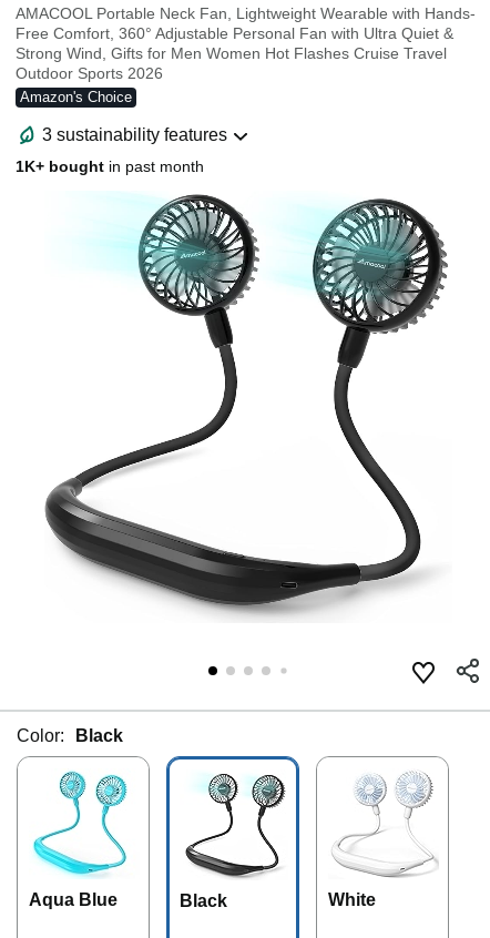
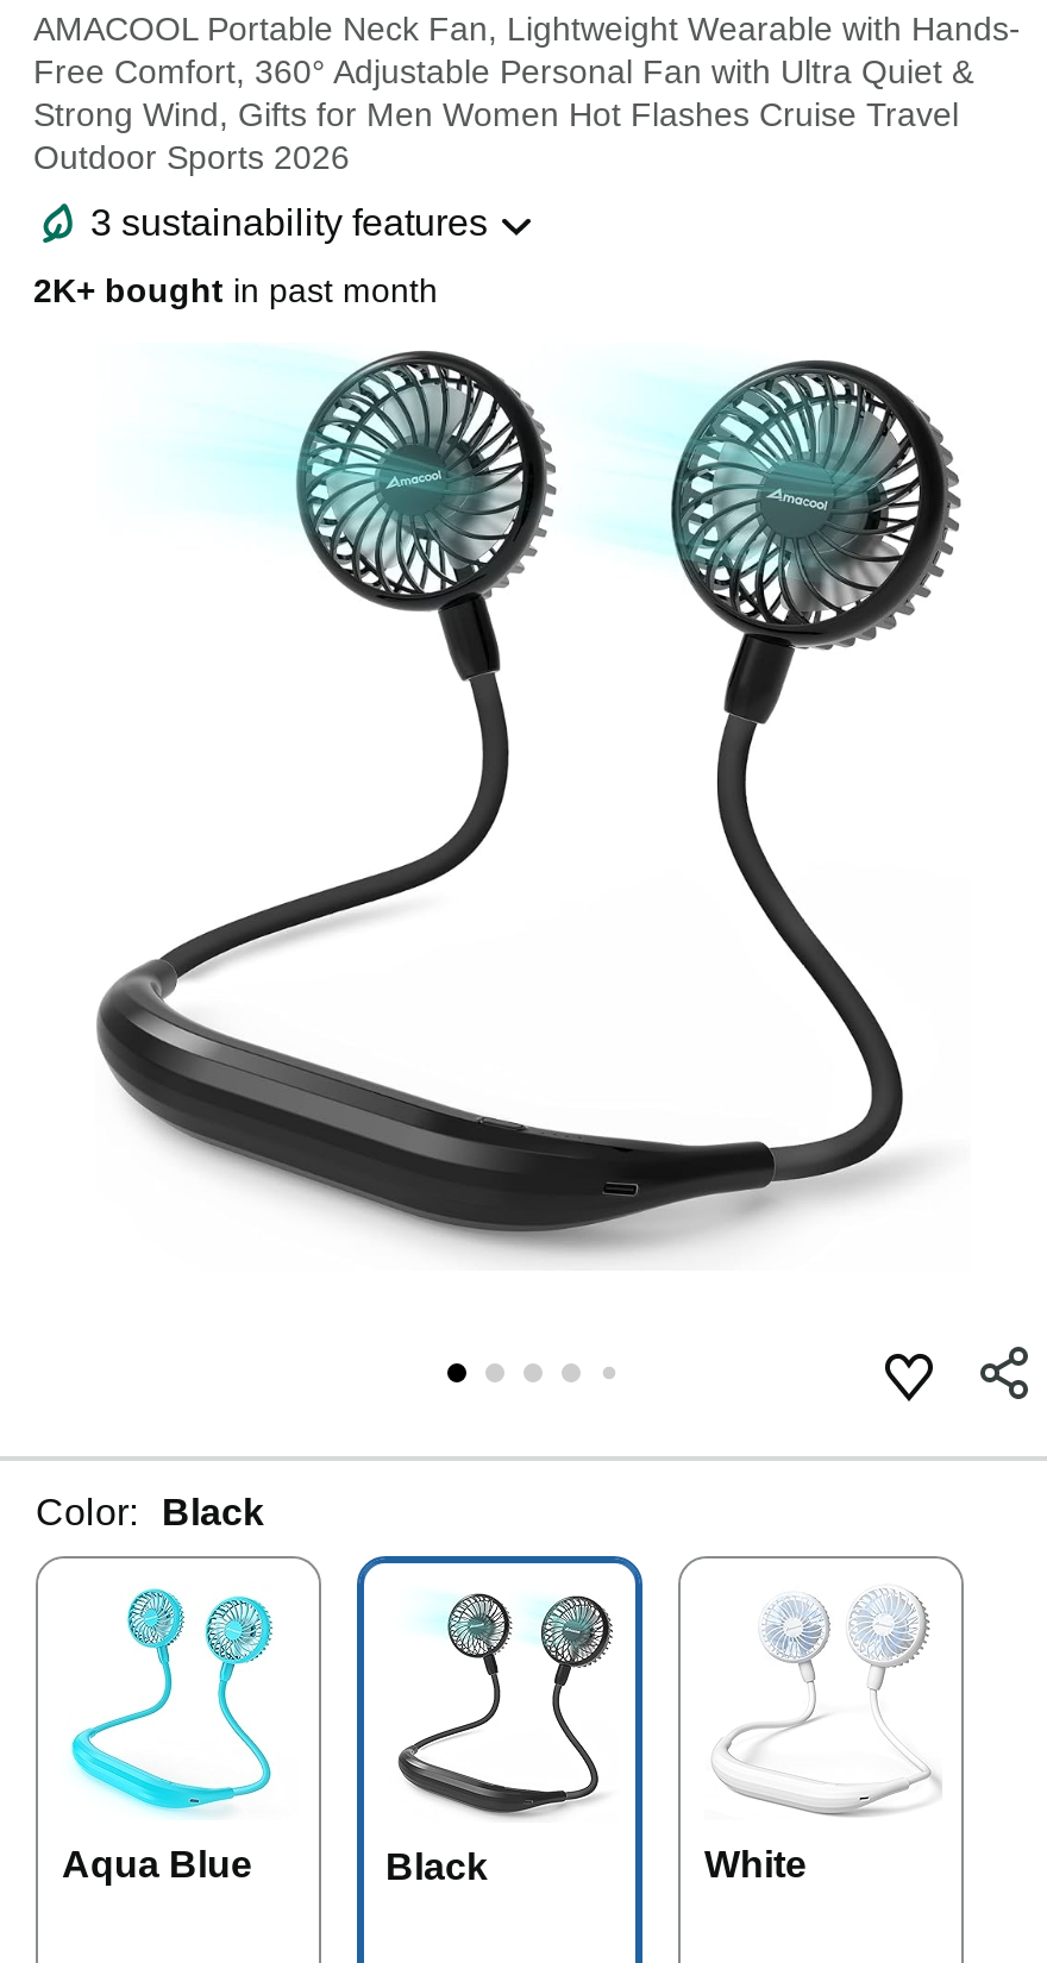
- Amazon's Choice

- 1K+ bought in past month
+ 2K+ bought in past month
